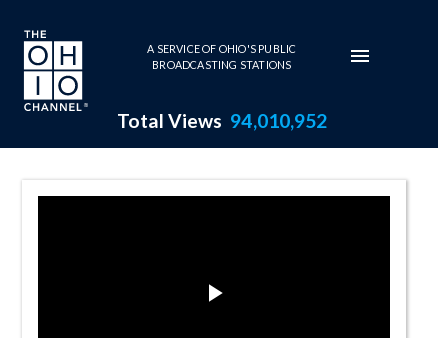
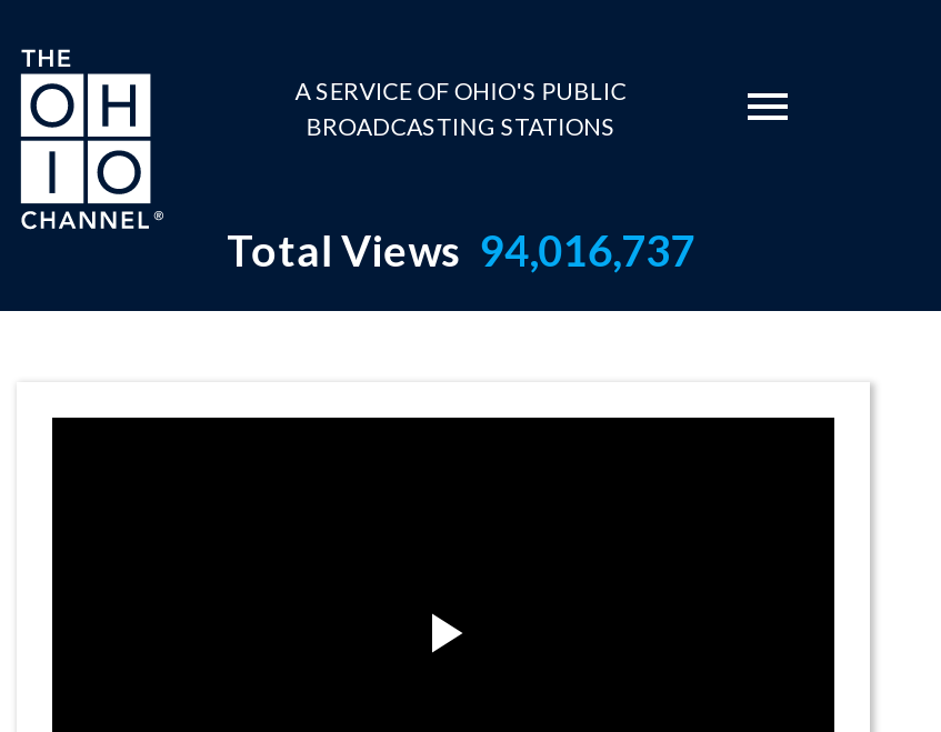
- Total Views 94,010,952
+ Total Views 94,016,737
